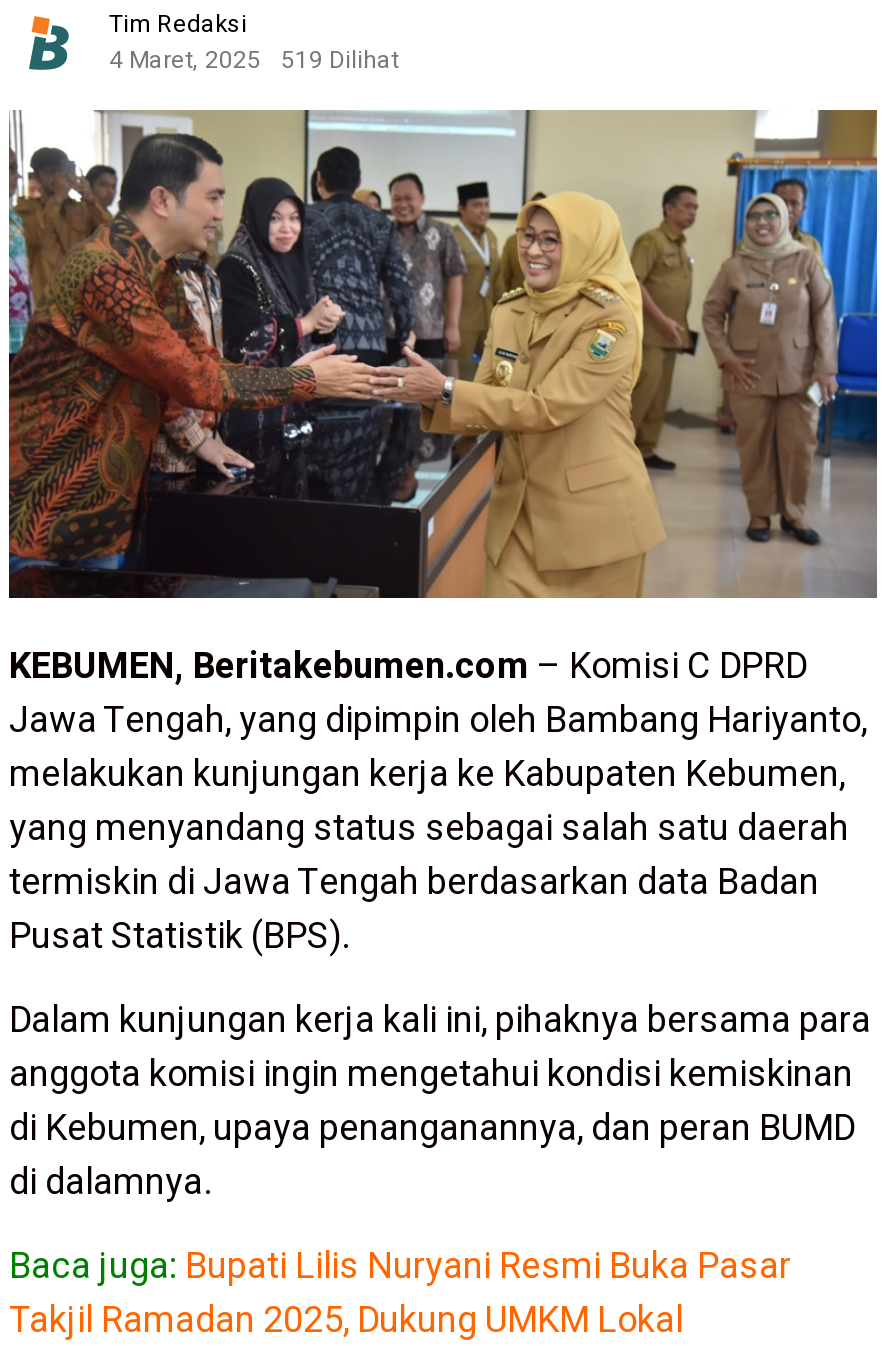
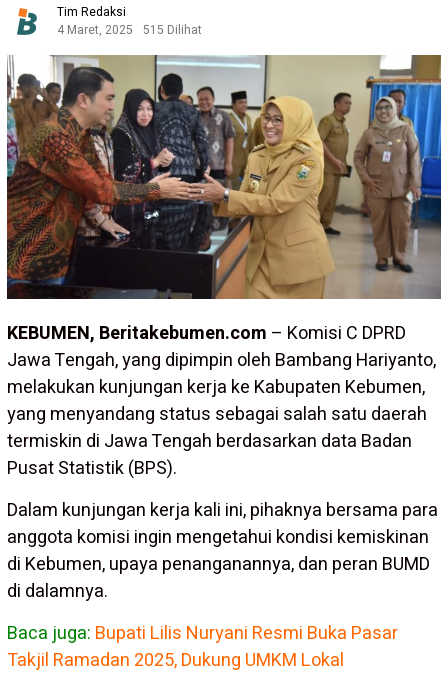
- 4 Maret, 2025 519 Dilihat
+ 4 Maret, 2025 515 Dilihat
